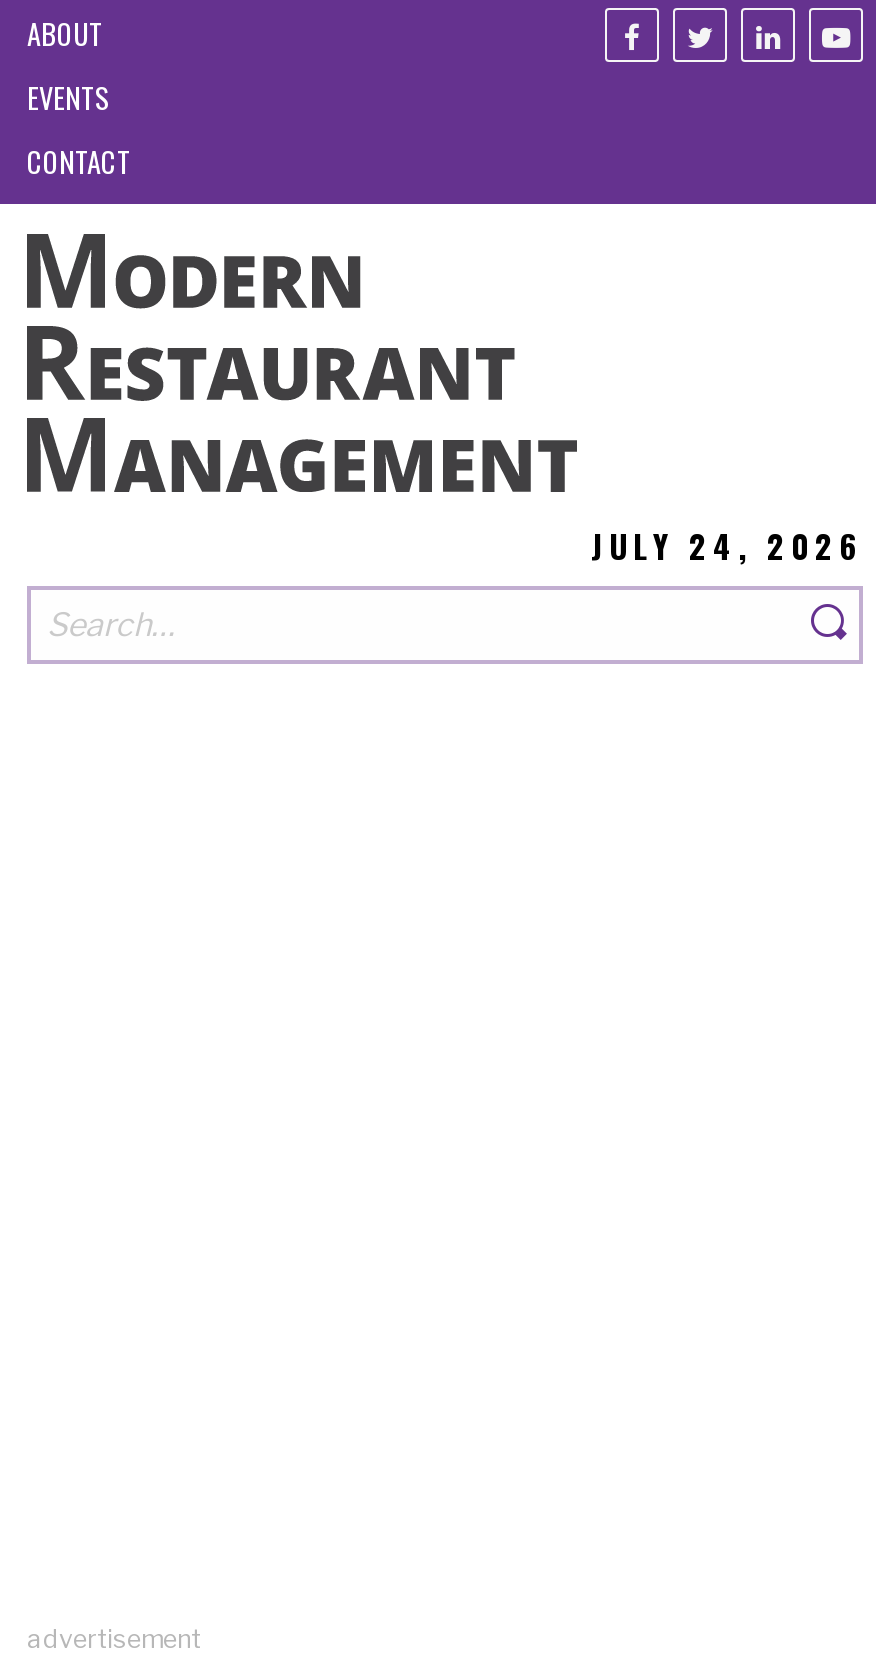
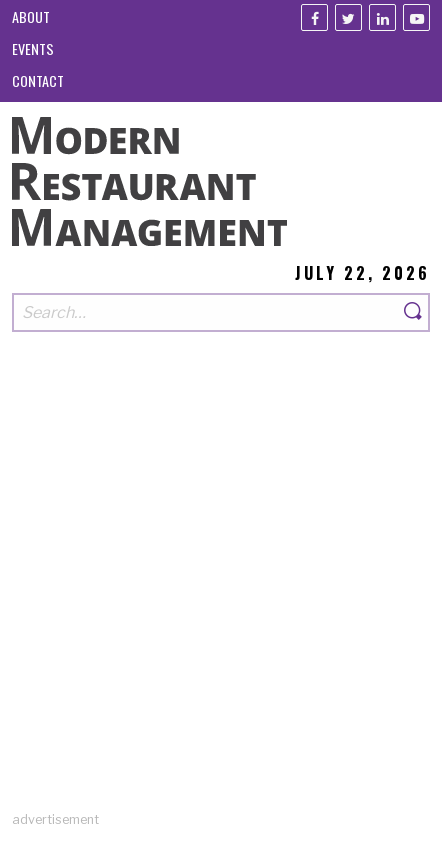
- JULY 24, 2026
+ JULY 22, 2026
